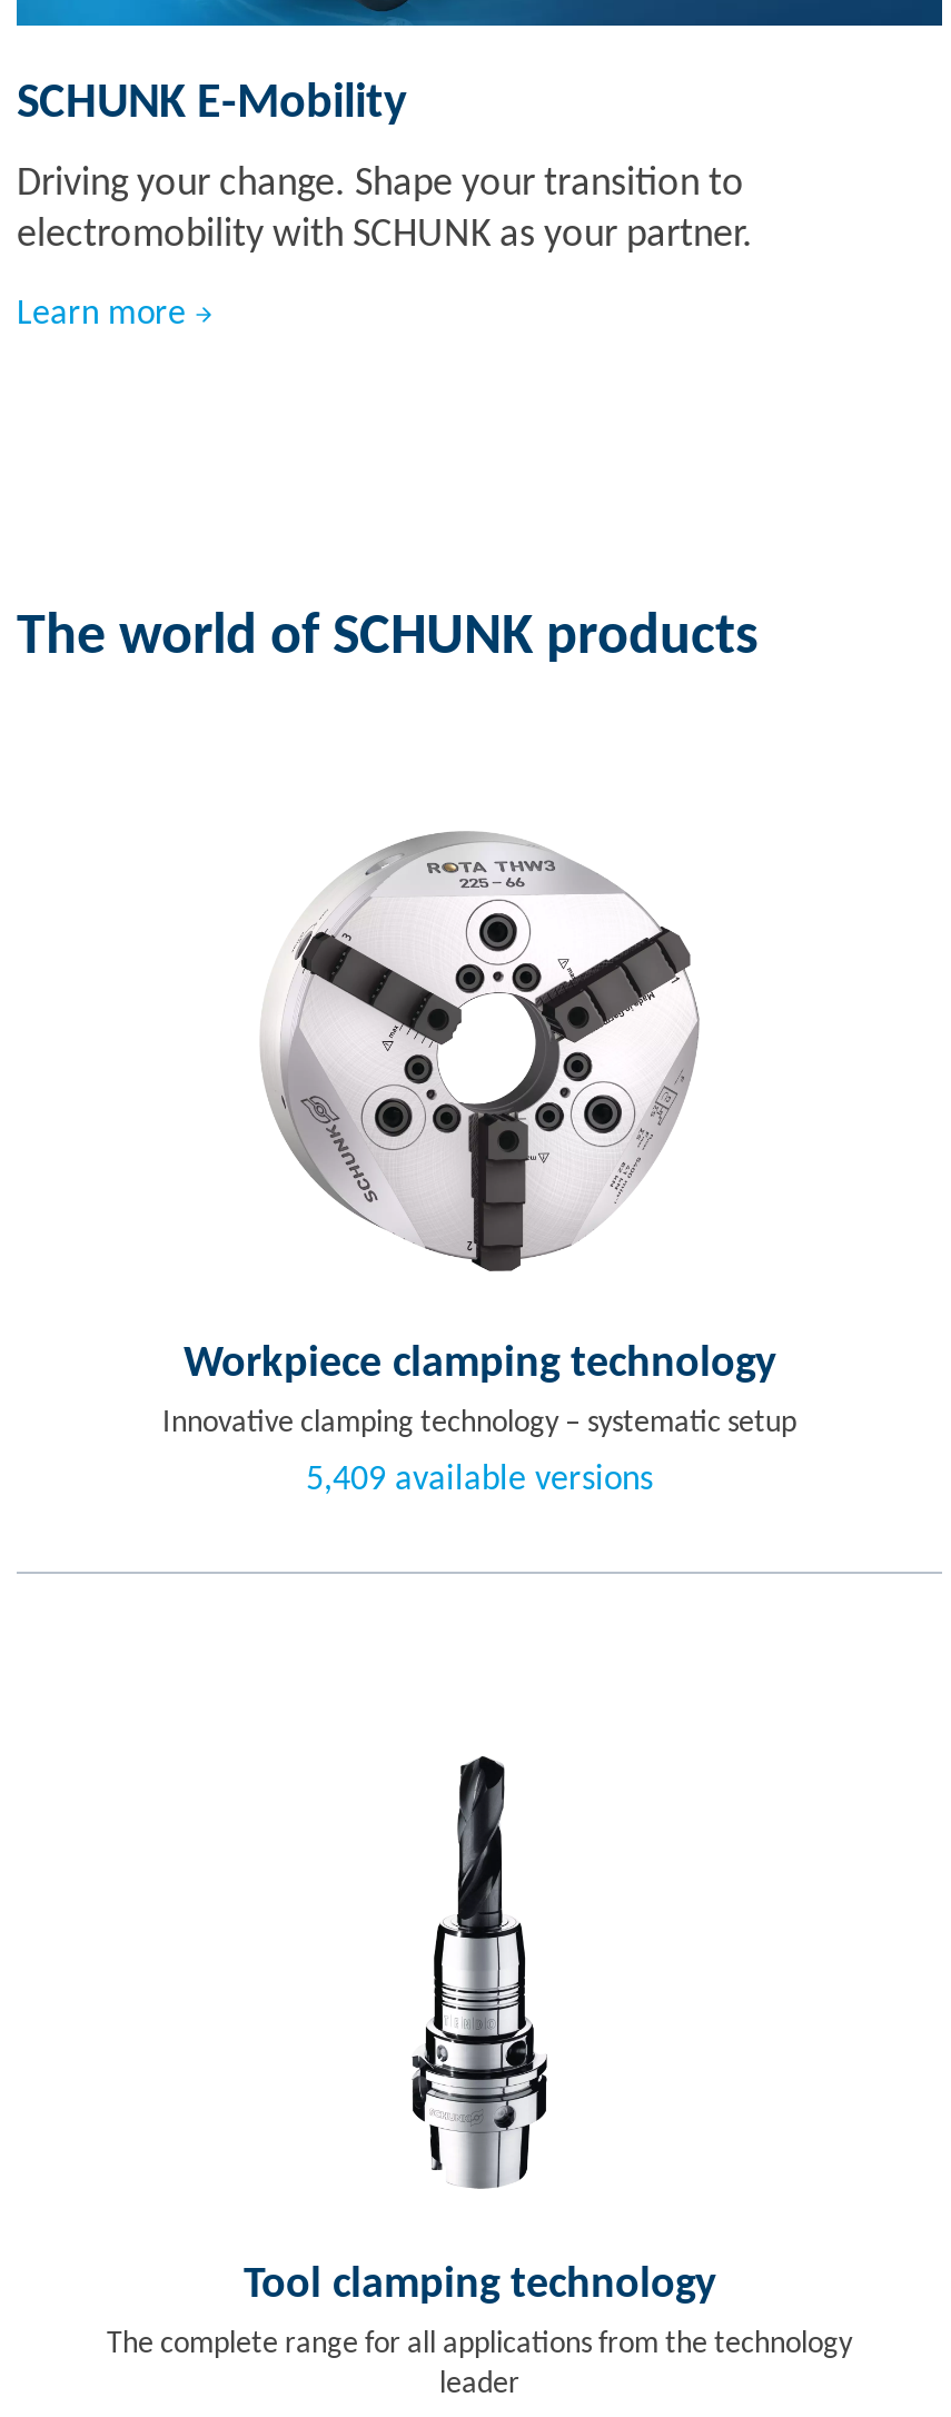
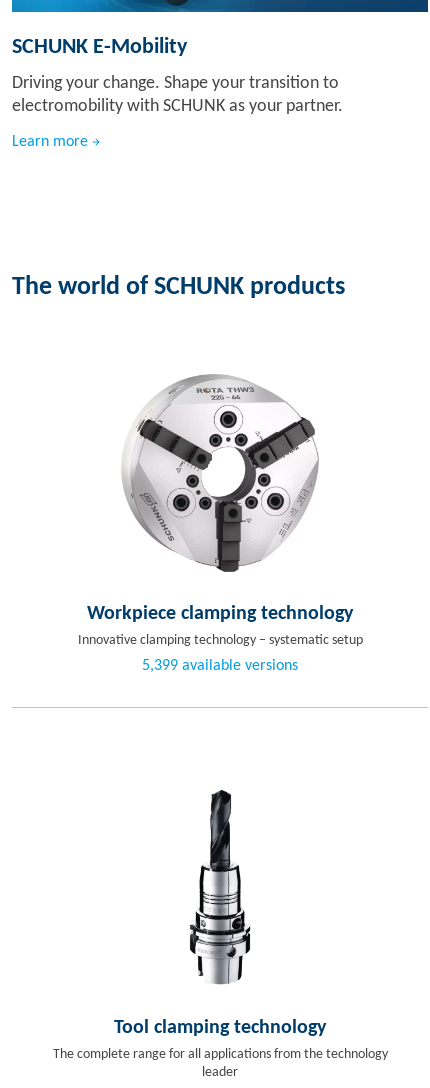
- 5,409 available versions
+ 5,399 available versions
